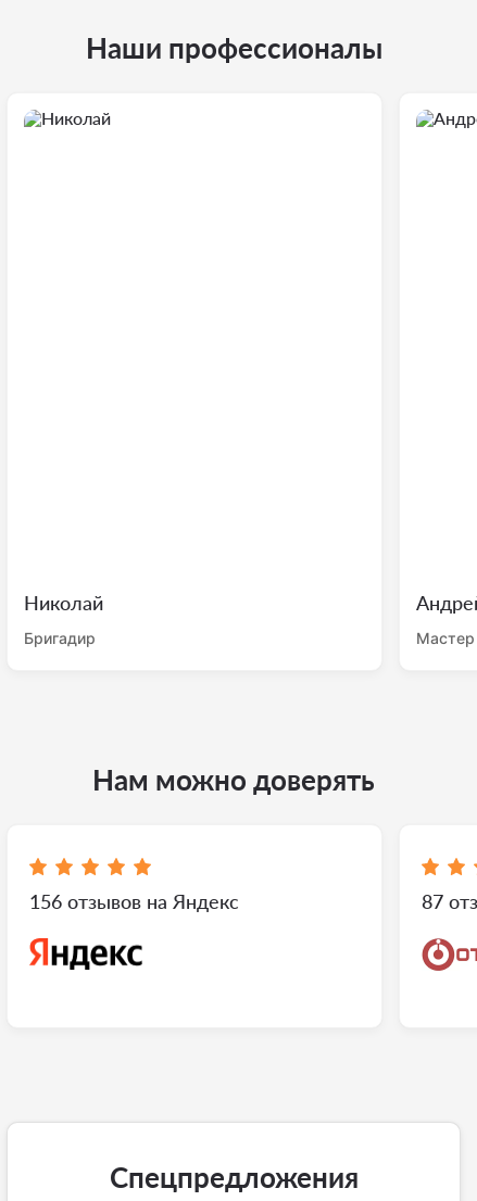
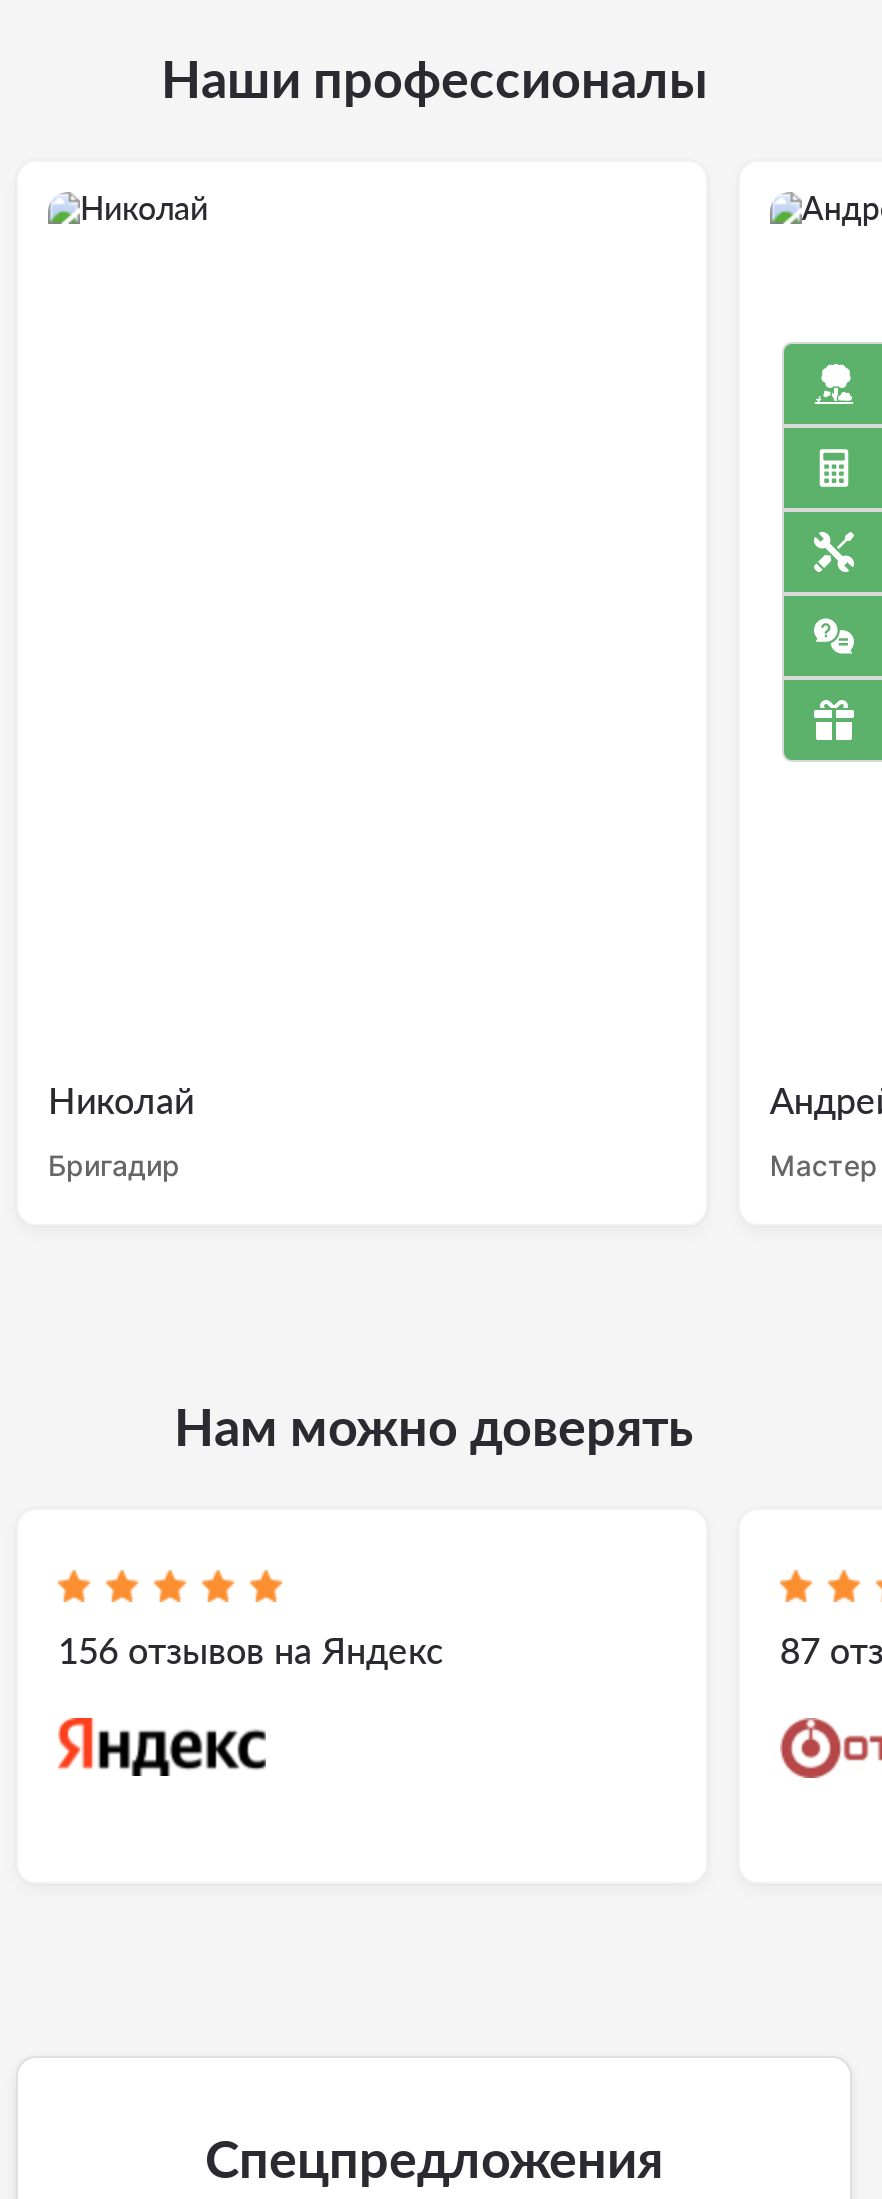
+ [image]
